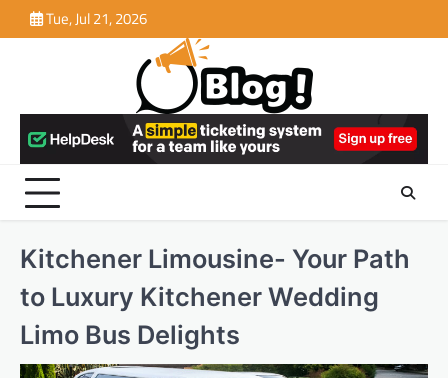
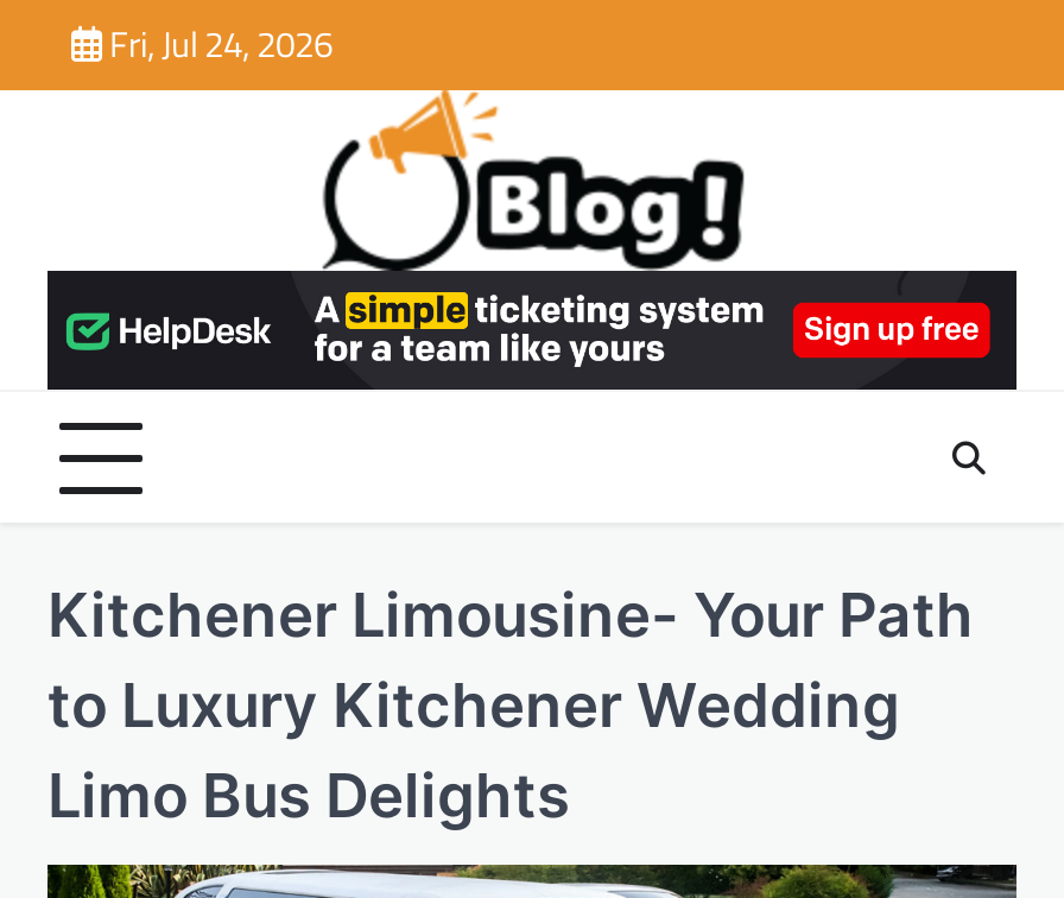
- Tue, Jul 21, 2026
+ Fri, Jul 24, 2026
